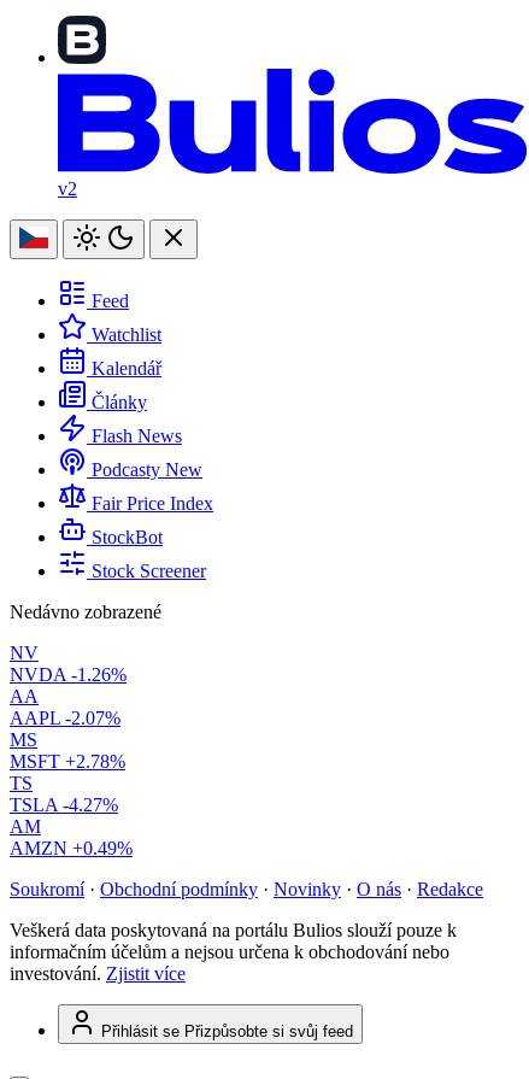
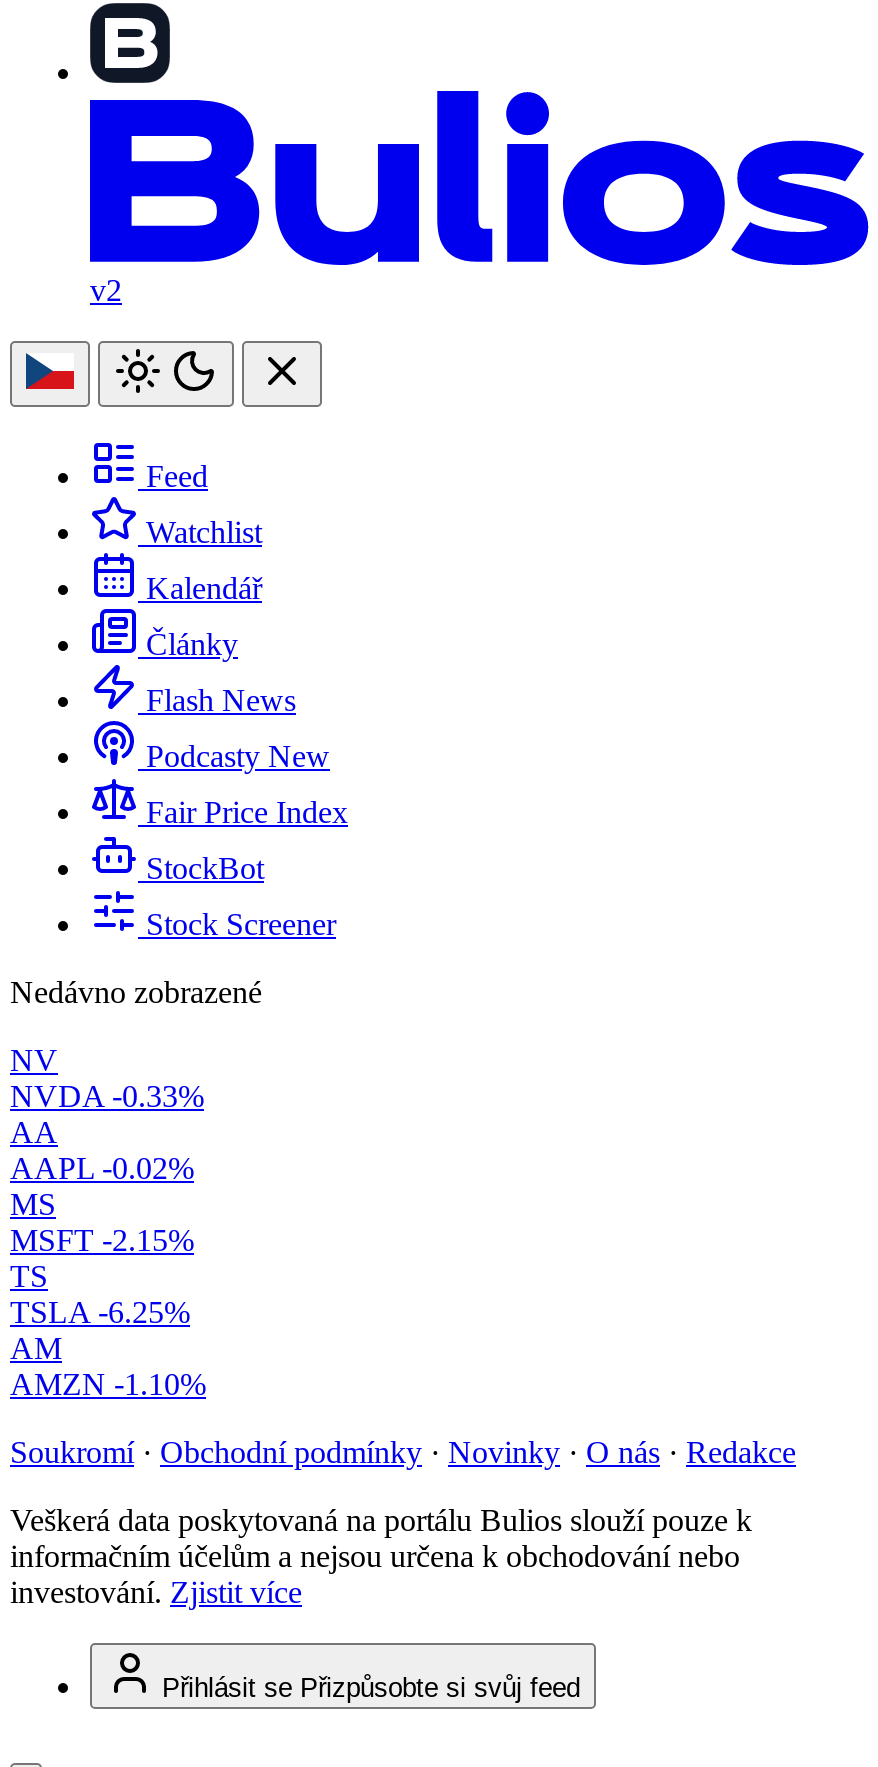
- NVDA -1.26%
+ NVDA -0.33%

- AAPL -2.07%
+ AAPL -0.02%

- MSFT +2.78%
+ MSFT -2.15%

- TSLA -4.27%
+ TSLA -6.25%

- AMZN +0.49%
+ AMZN -1.10%
